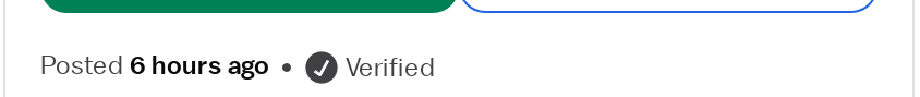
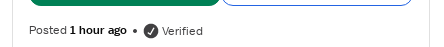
- Posted 6 hours ago
+ Posted 1 hour ago
